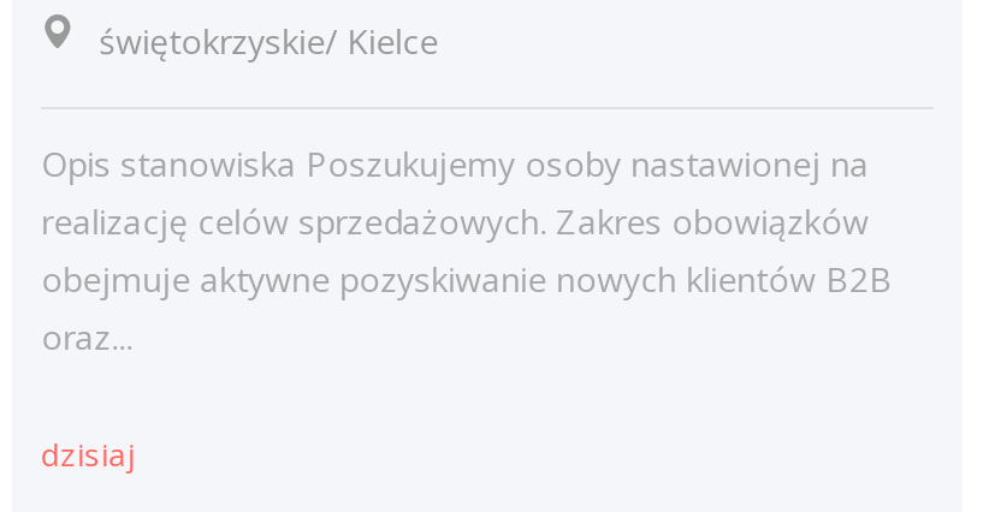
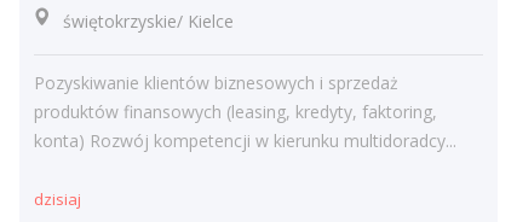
- Opis stanowiska Poszukujemy osoby nastawionej na
- realizację celów sprzedażowych. Zakres obowiązków
- obejmuje aktywne pozyskiwanie nowych klientów B2B
- oraz...
+ Pozyskiwanie klientów biznesowych i sprzedaż
+ produktów finansowych (leasing, kredyty, faktoring,
+ konta) Rozwój kompetencji w kierunku multidoradcy...
